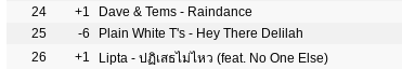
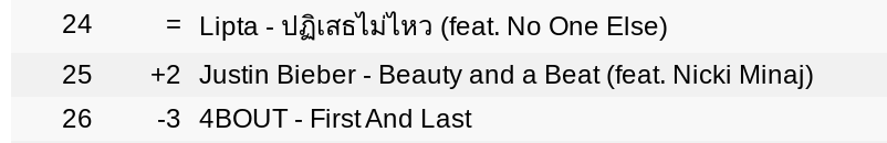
- +1 Dave & Tems - Raindance
+ = Lipta - ปฏิเสธไม่ไหว (feat. No One Else)

- -6 Plain White T's - Hey There Delilah
+ +2 Justin Bieber - Beauty and a Beat (feat. Nicki Minaj)

- +1 Lipta - ปฏิเสธไม่ไหว (feat. No One Else)
+ -3 4BOUT - First And Last
